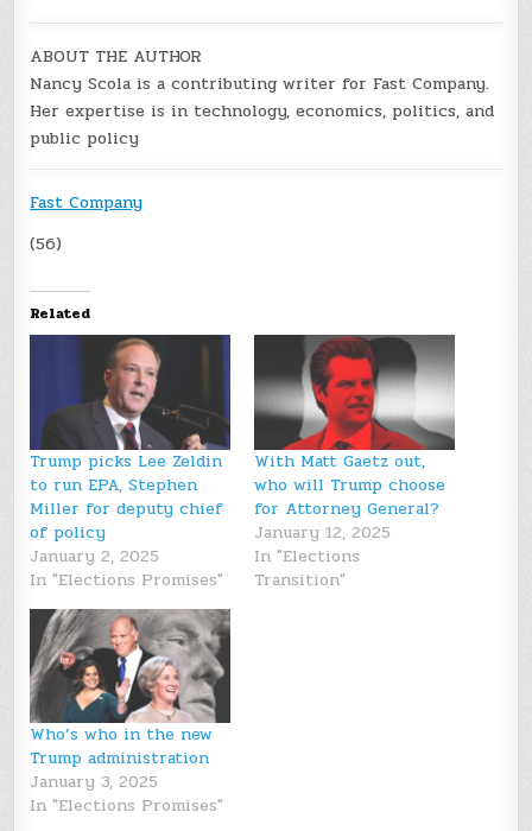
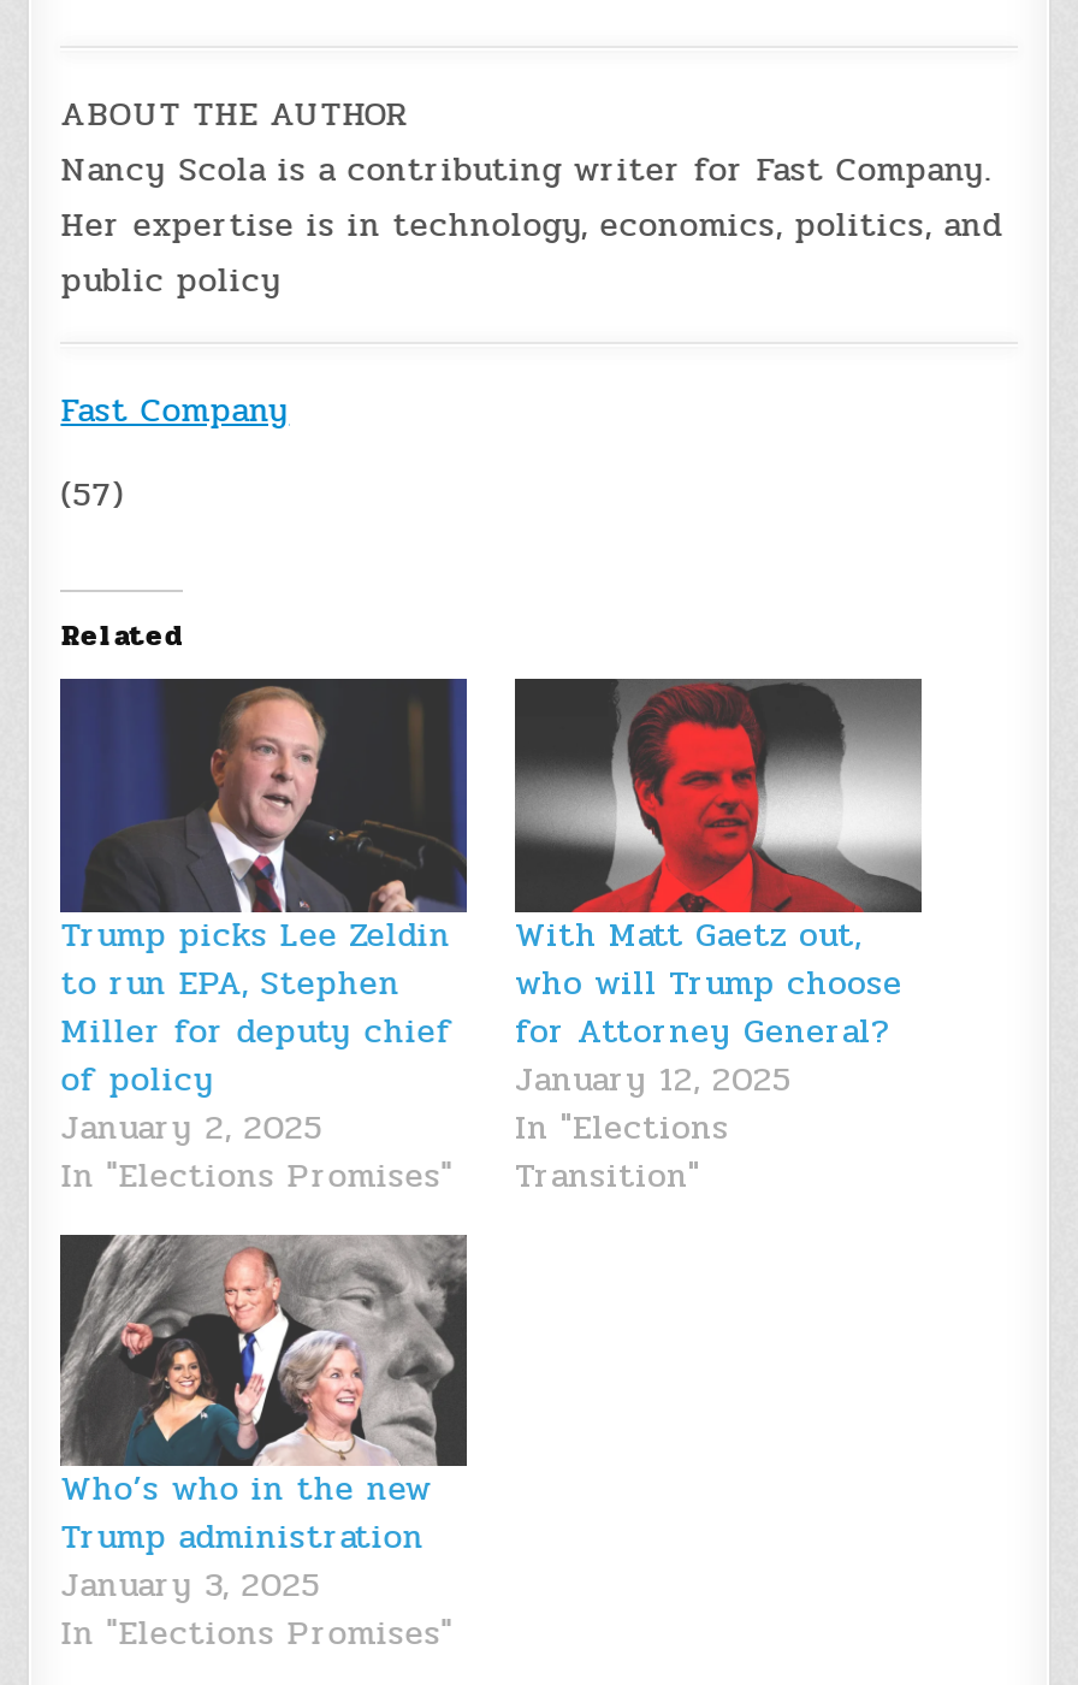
- (56)
+ (57)
